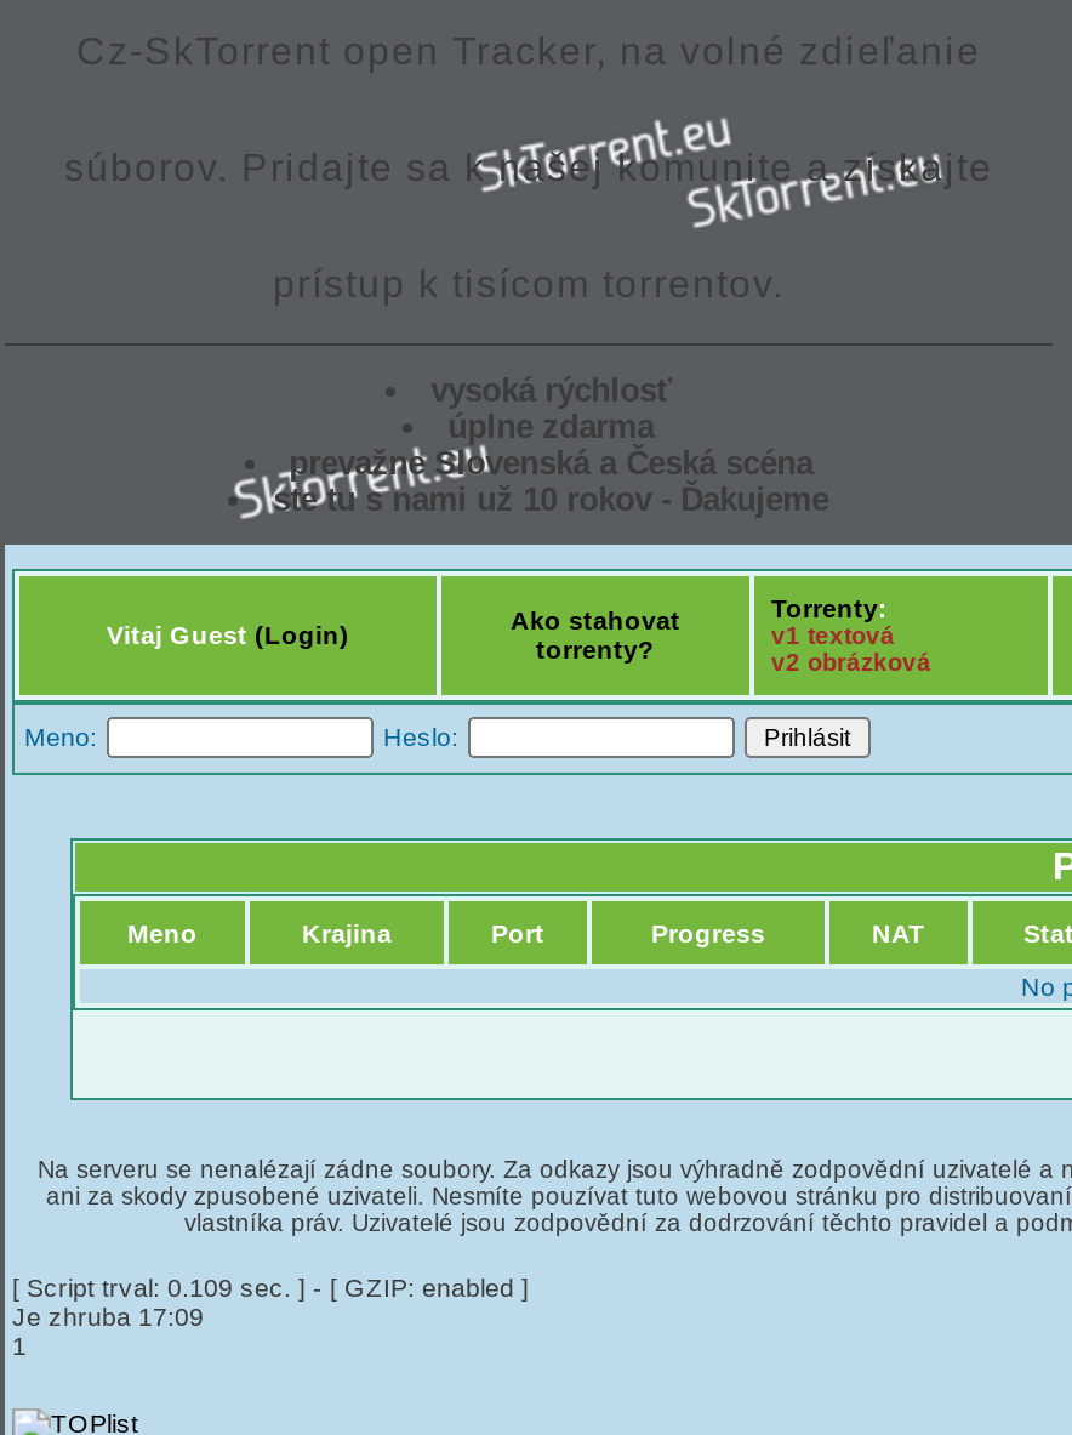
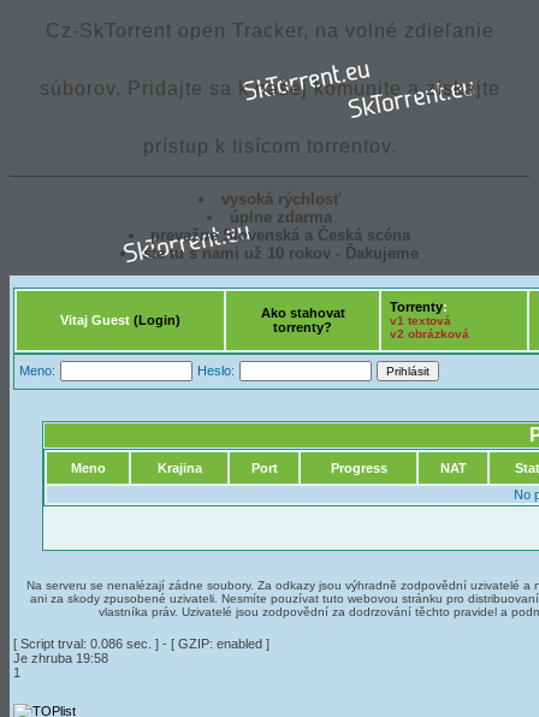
- [ Script trval: 0.109 sec. ] - [ GZIP: enabled ]
+ [ Script trval: 0.086 sec. ] - [ GZIP: enabled ]

- Je zhruba 17:09
+ Je zhruba 19:58
